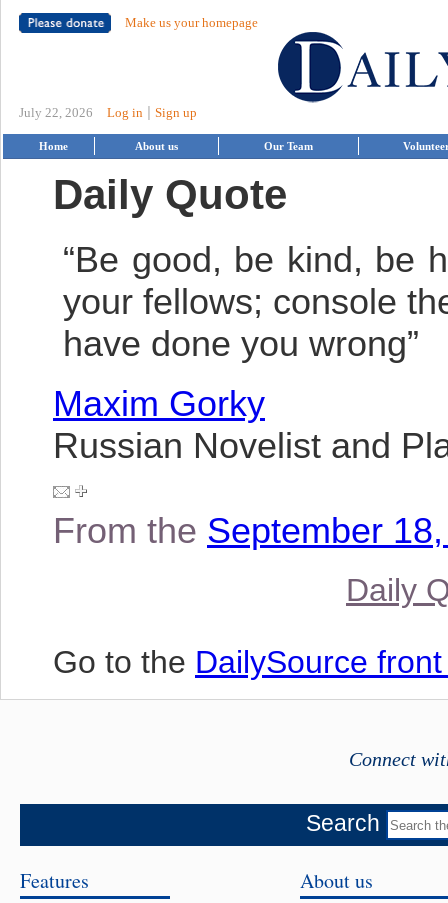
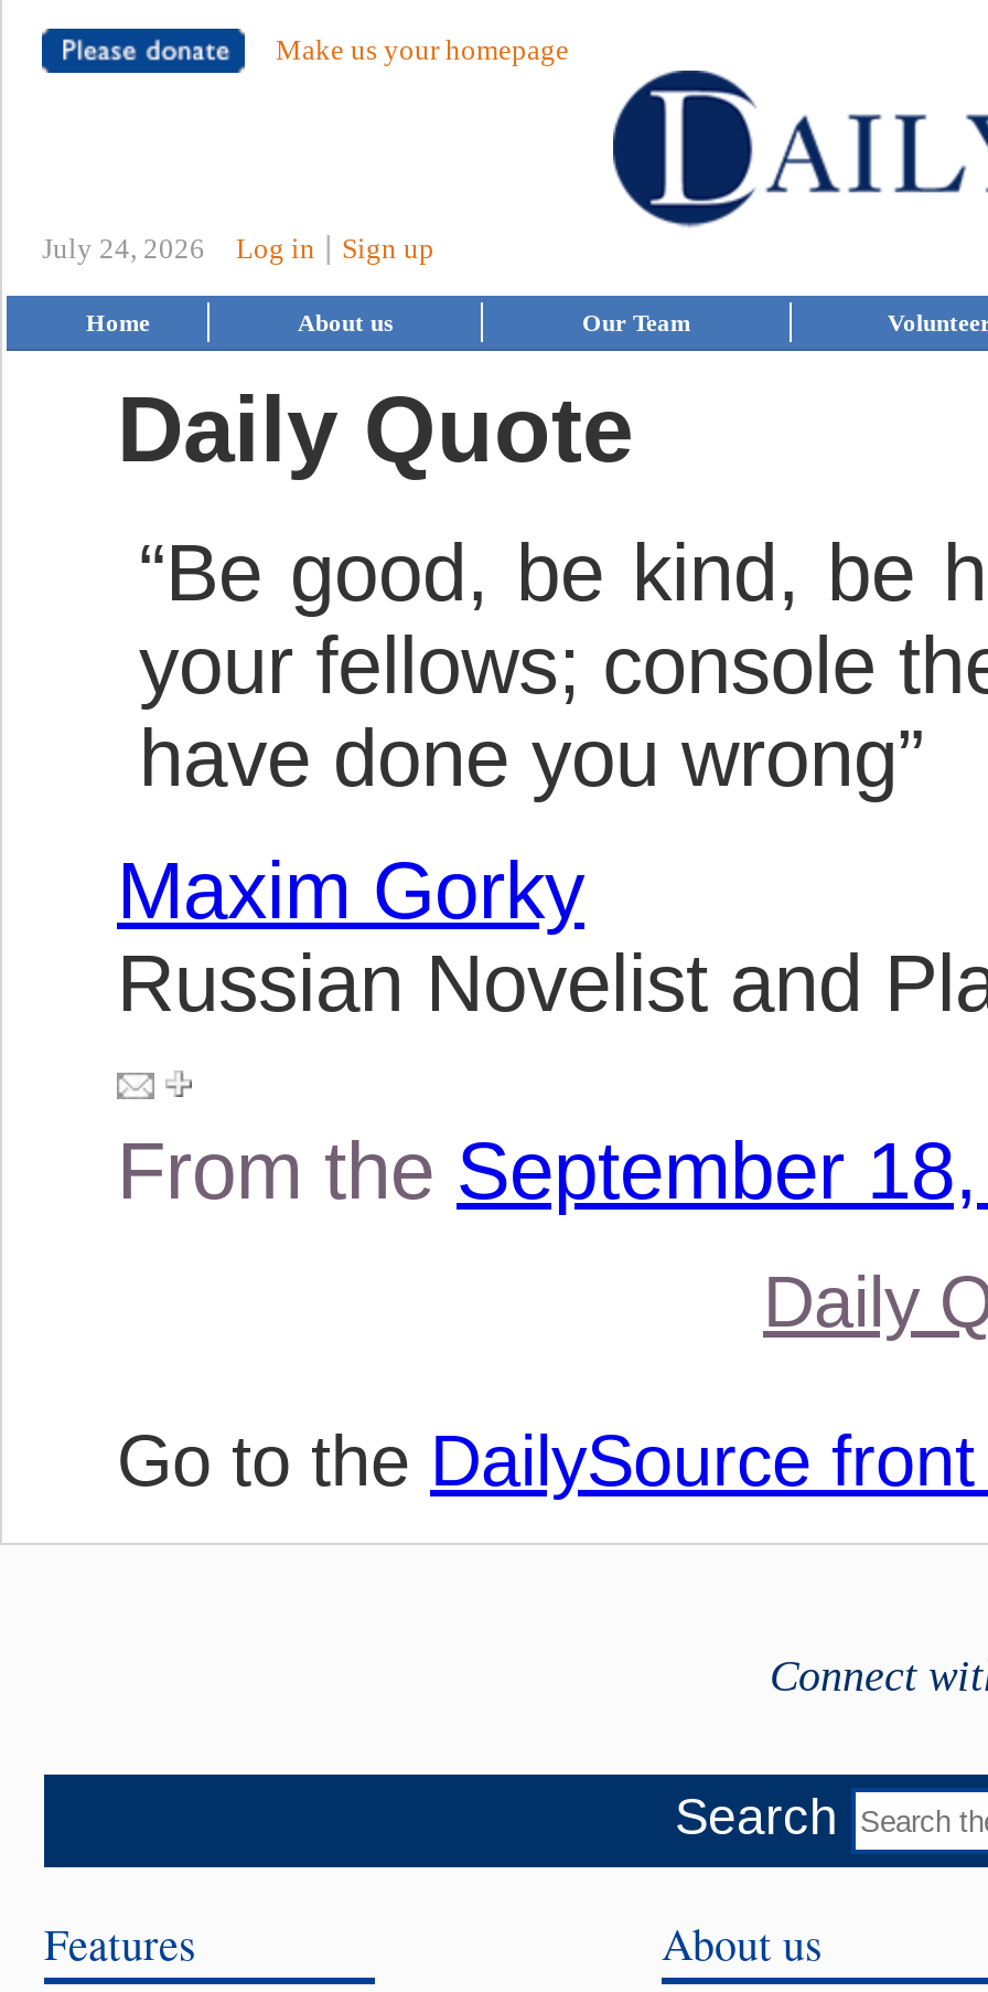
- July 22, 2026
+ July 24, 2026
